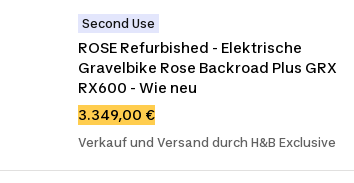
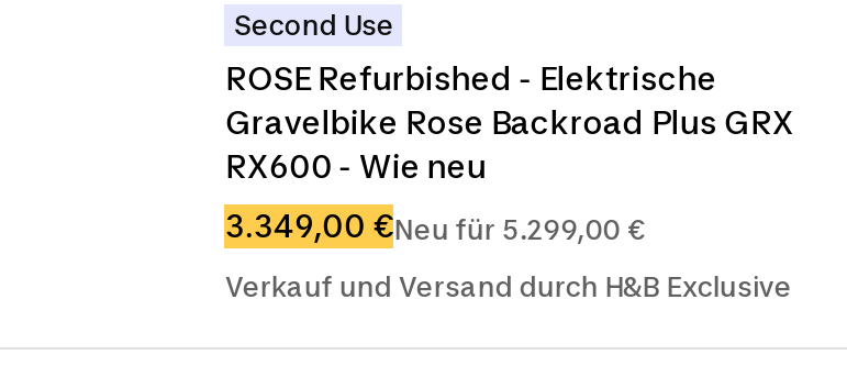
- 3.349,00 €
+ 3.349,00 €Neu für 5.299,00 €
